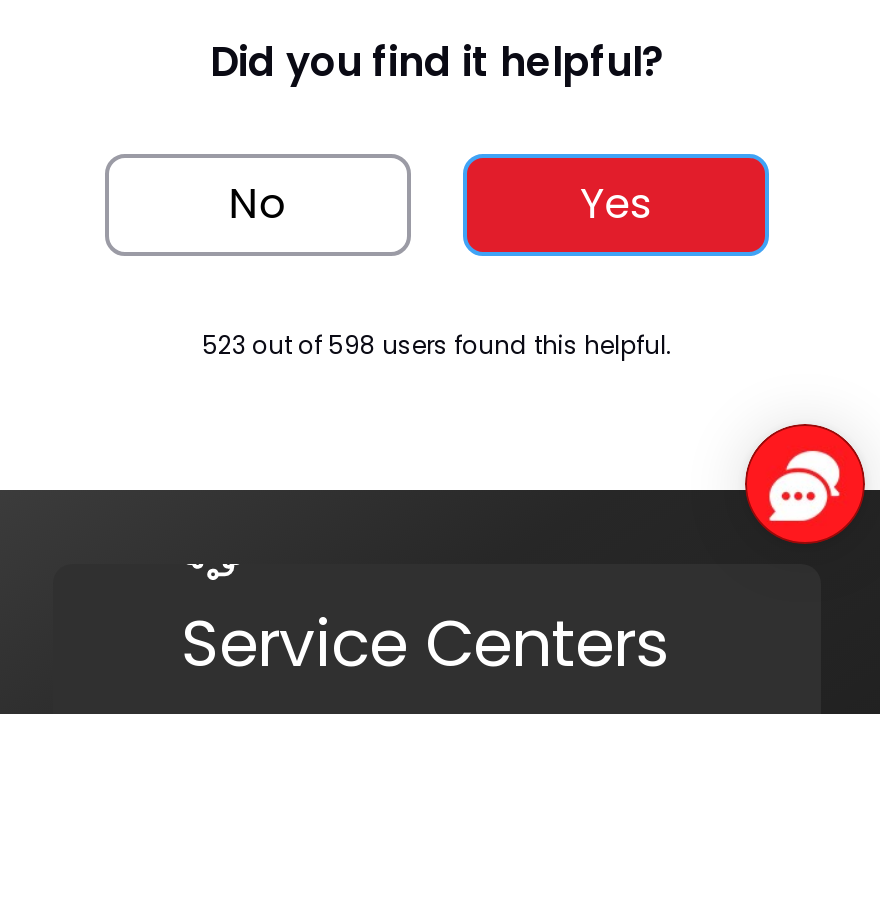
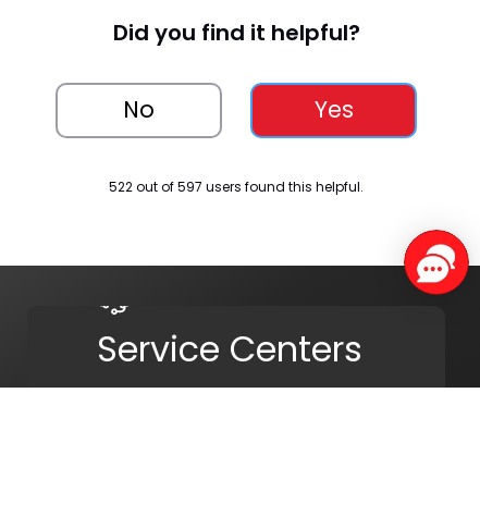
- 523 out of 598 users found this helpful.
+ 522 out of 597 users found this helpful.
